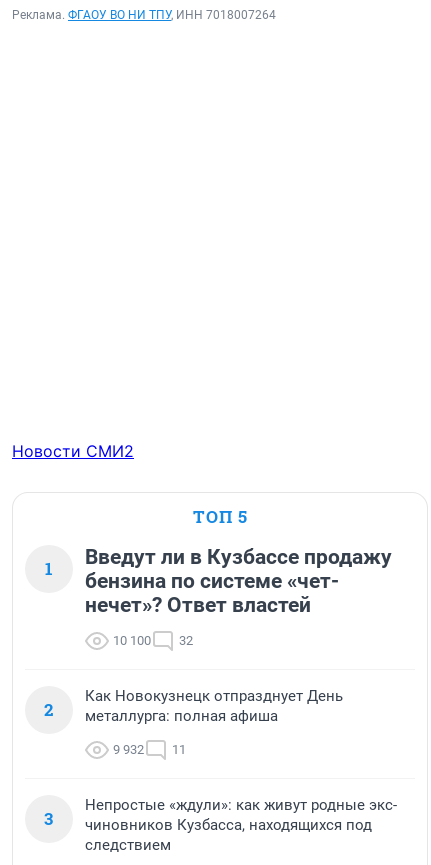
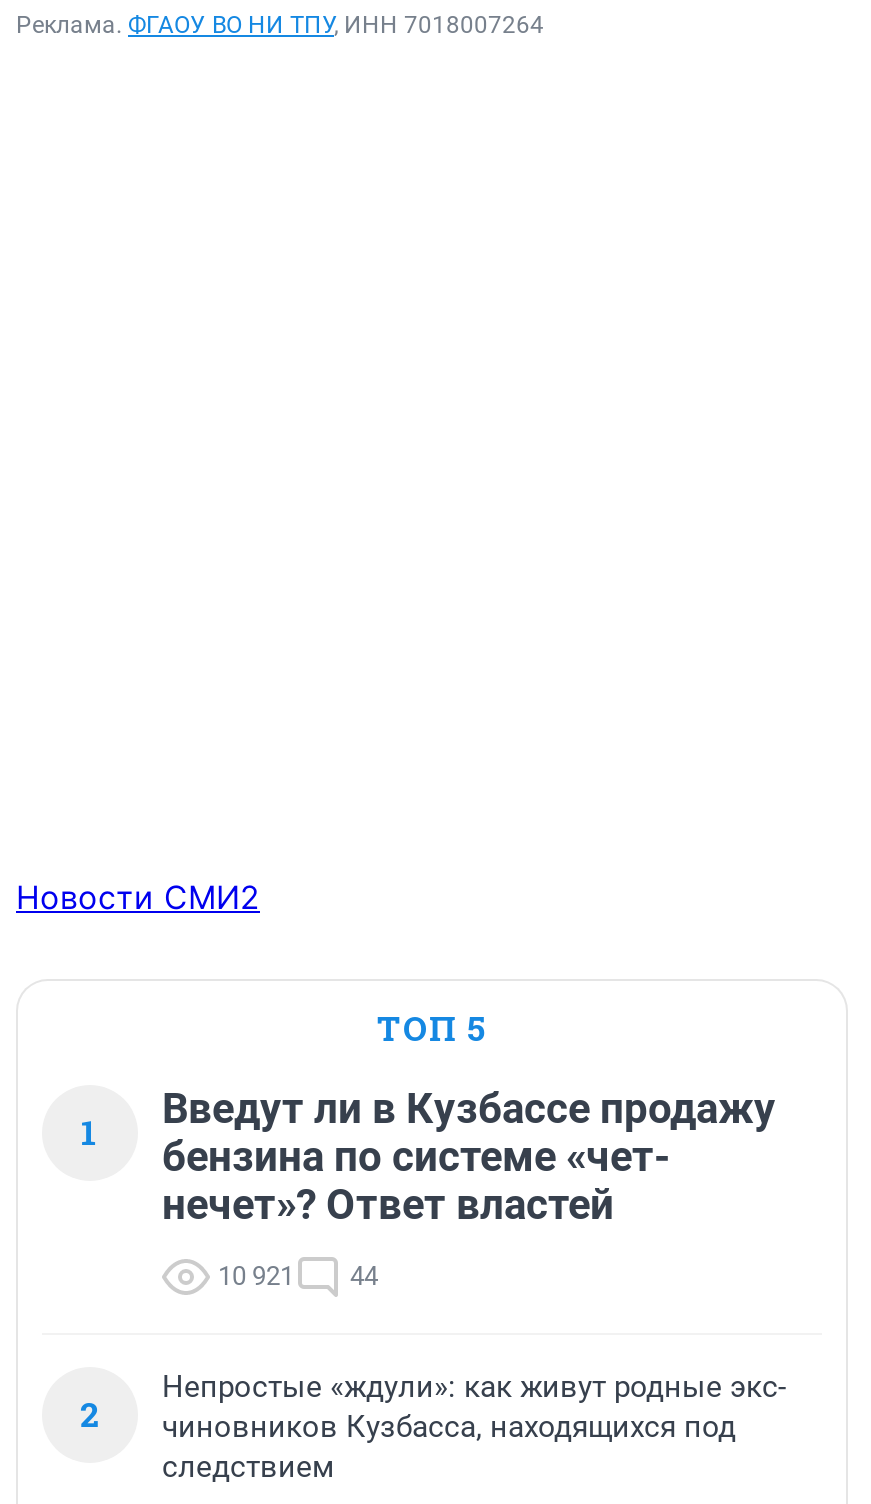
- 10 100
+ 10 921

- 32
+ 44

- Как Новокузнецк отпразднует День
- металлурга: полная афиша
- 9 932
- 11
- 3
